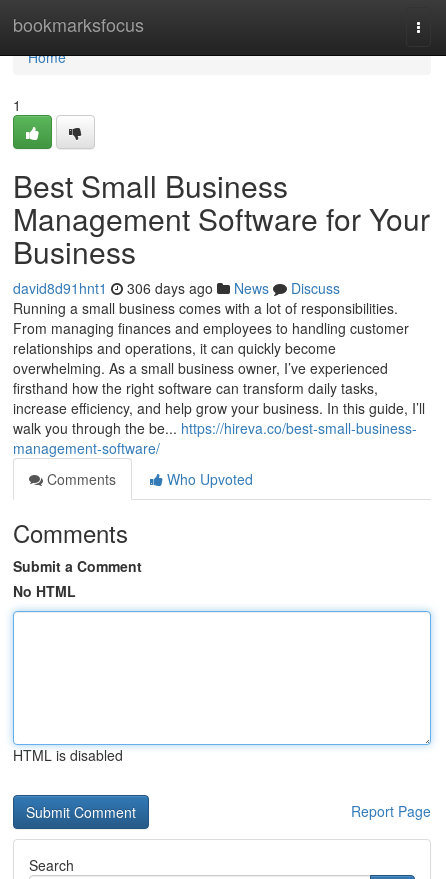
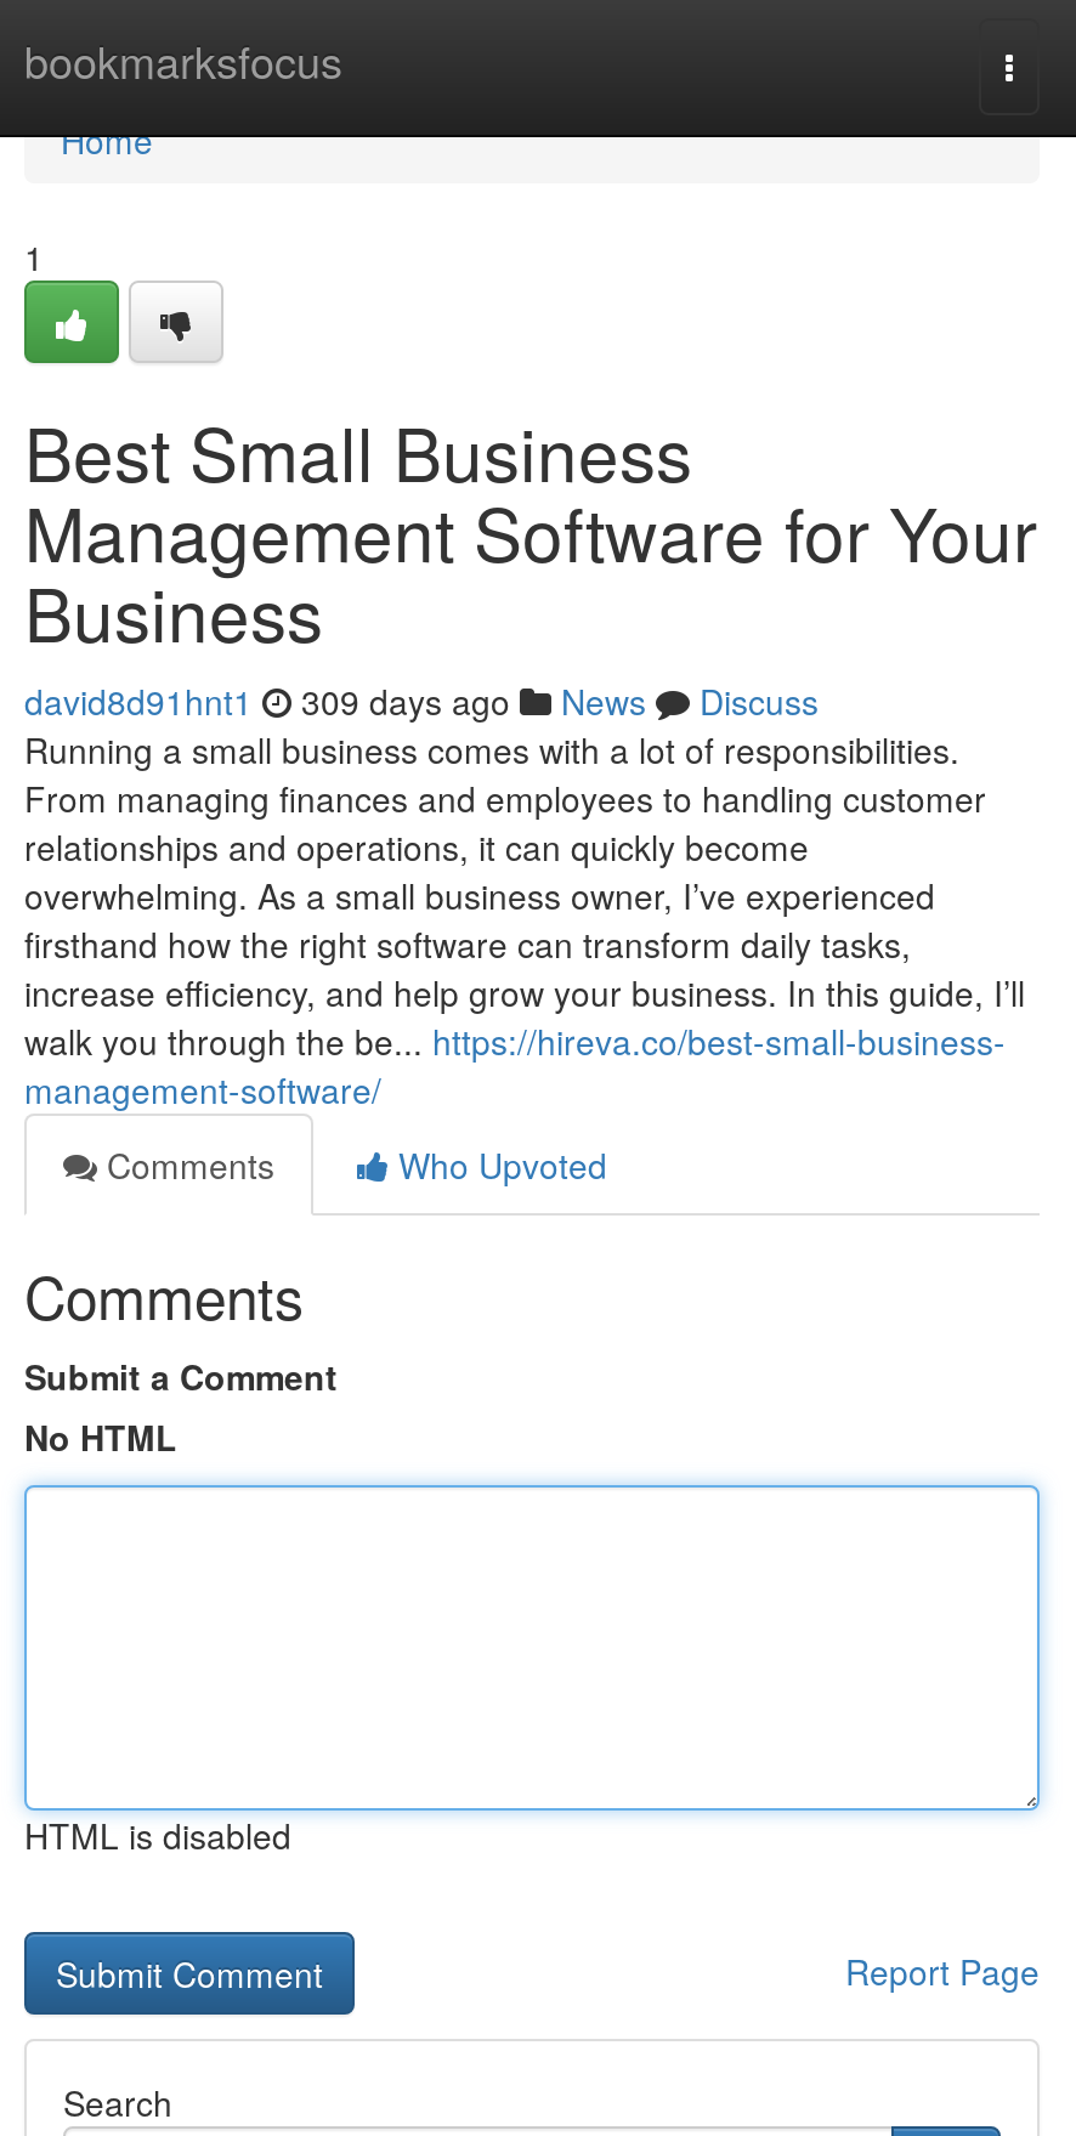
- david8d91hnt1 306 days ago News Discuss
+ david8d91hnt1 309 days ago News Discuss
